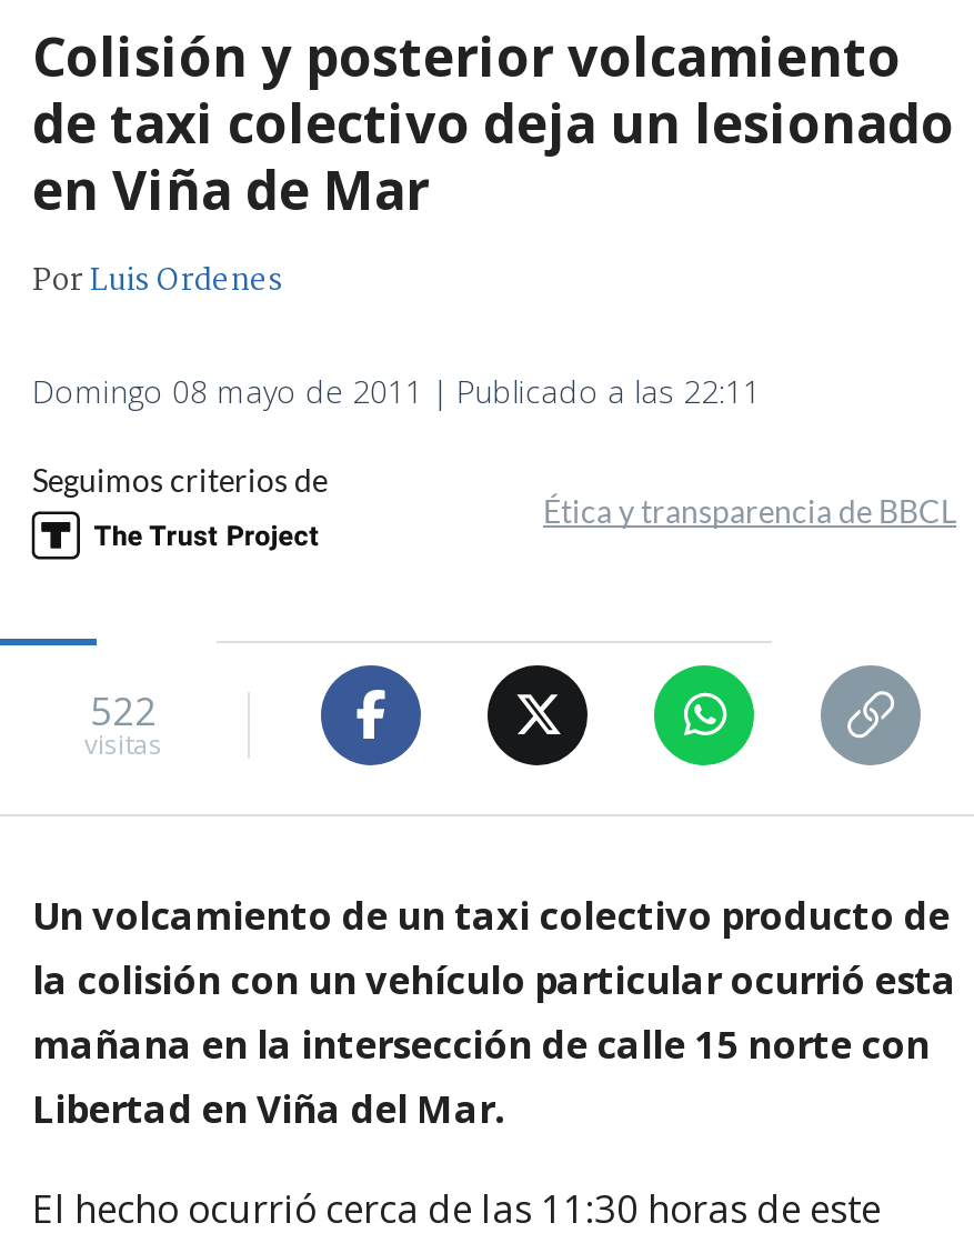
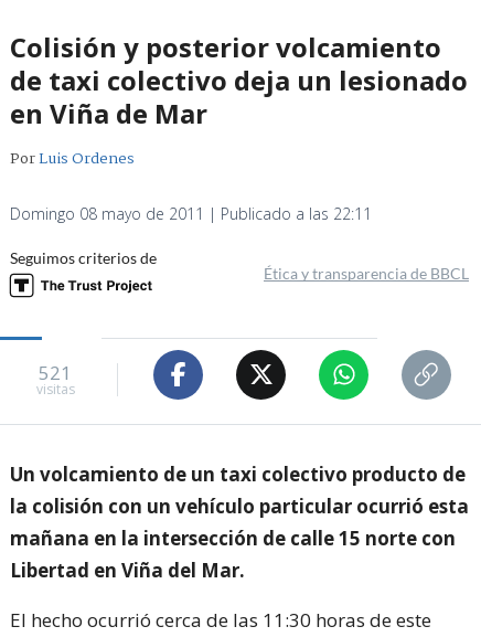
- 522
+ 521
